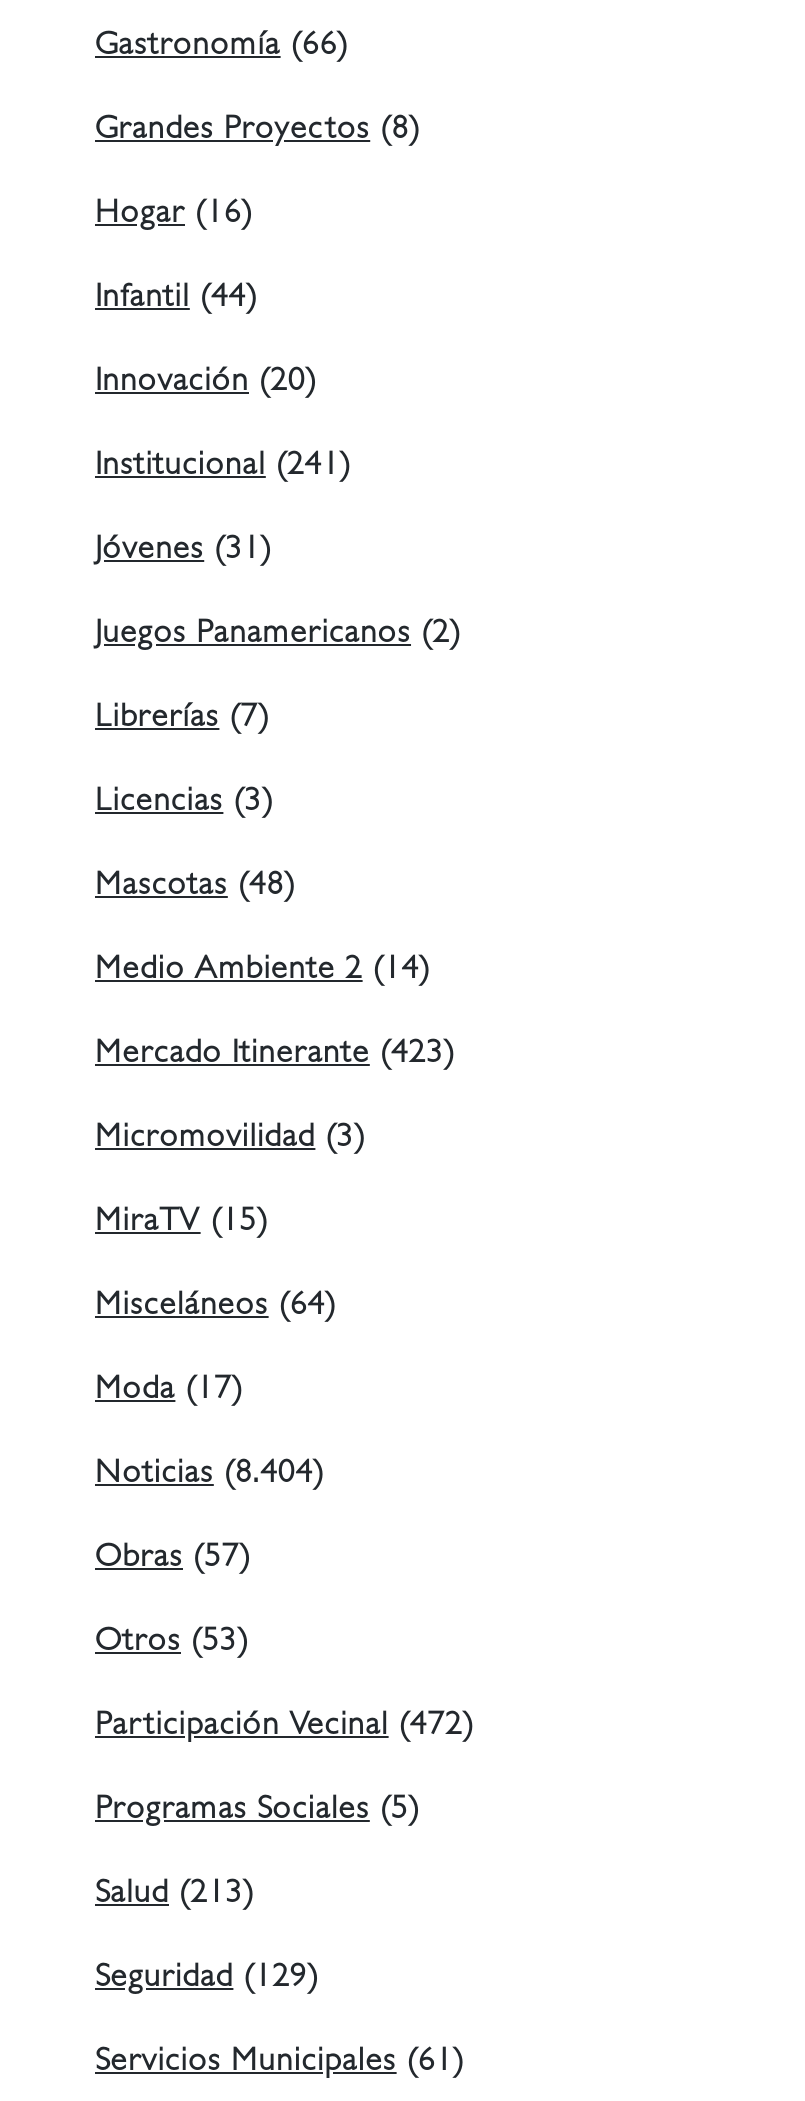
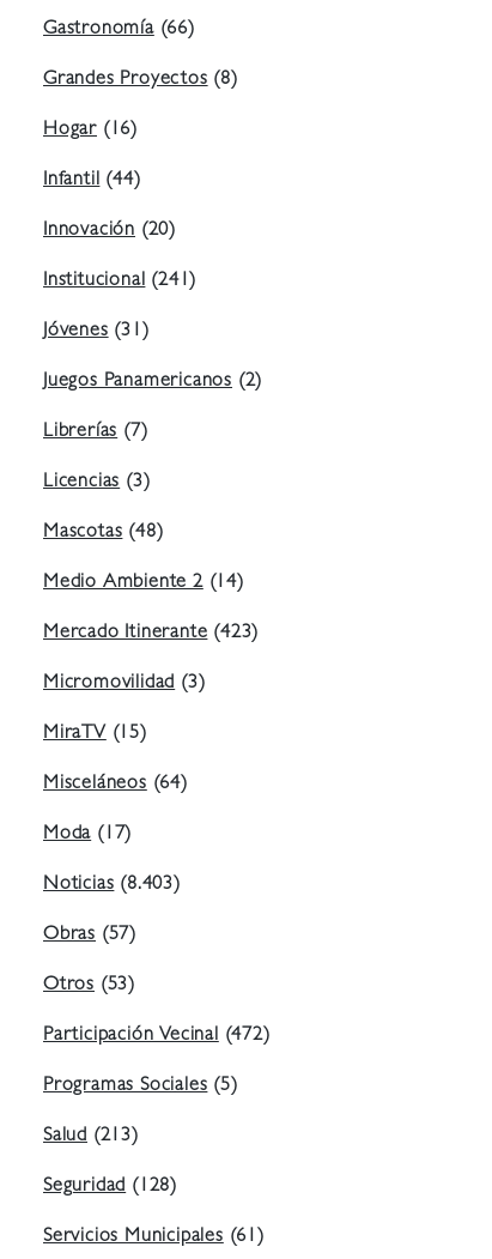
- Noticias (8.404)
+ Noticias (8.403)

- Seguridad (129)
+ Seguridad (128)
